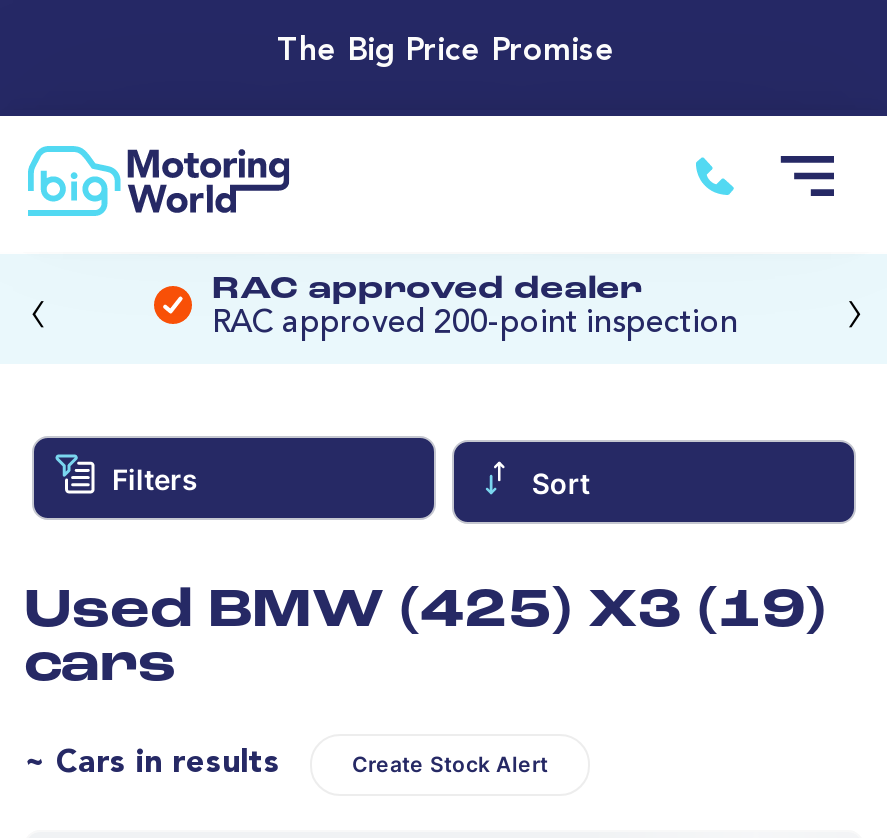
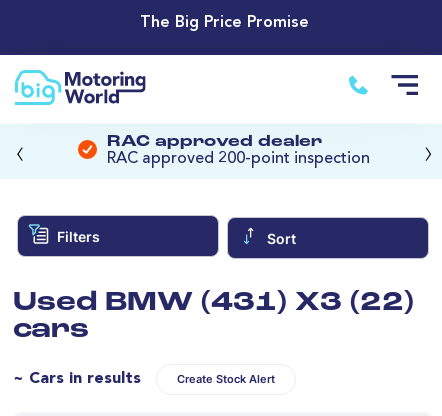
- Used BMW (425) X3 (19)
+ Used BMW (431) X3 (22)
